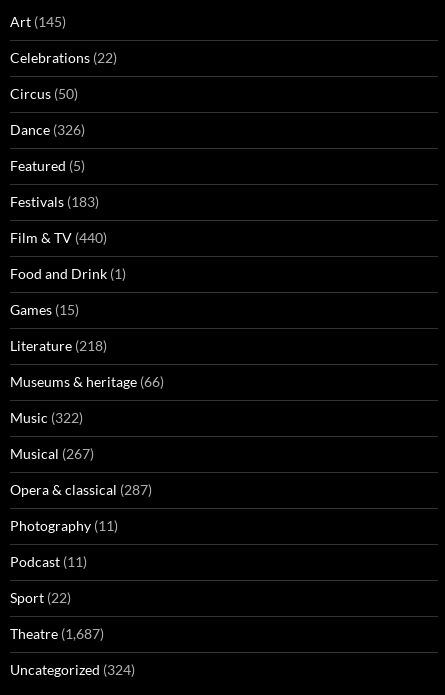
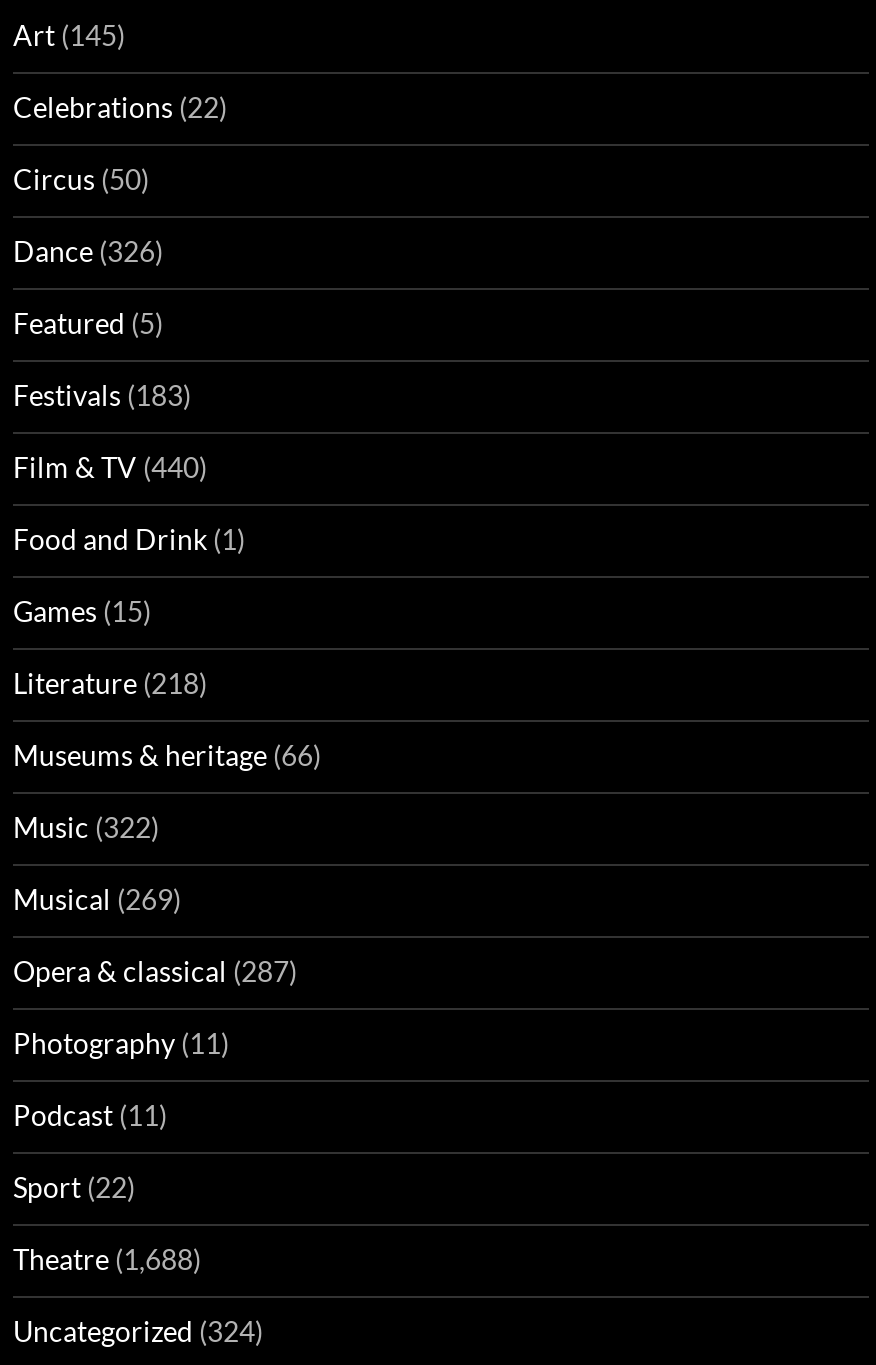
- Musical (267)
+ Musical (269)

- Theatre (1,687)
+ Theatre (1,688)
